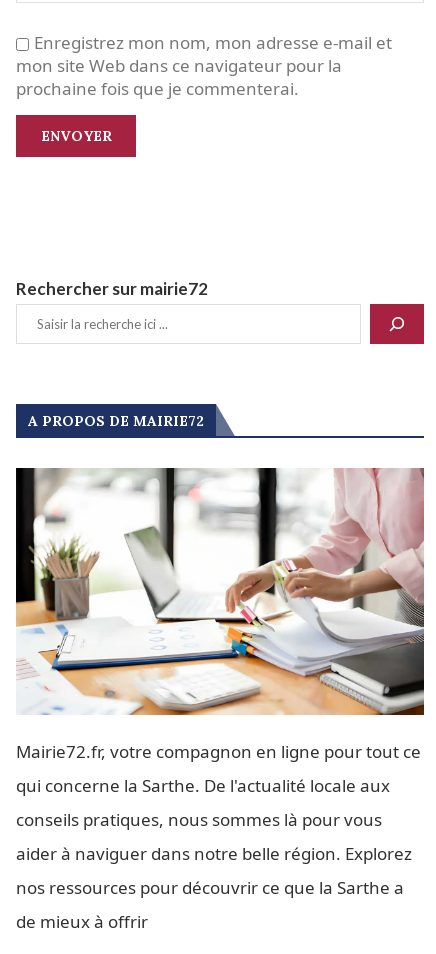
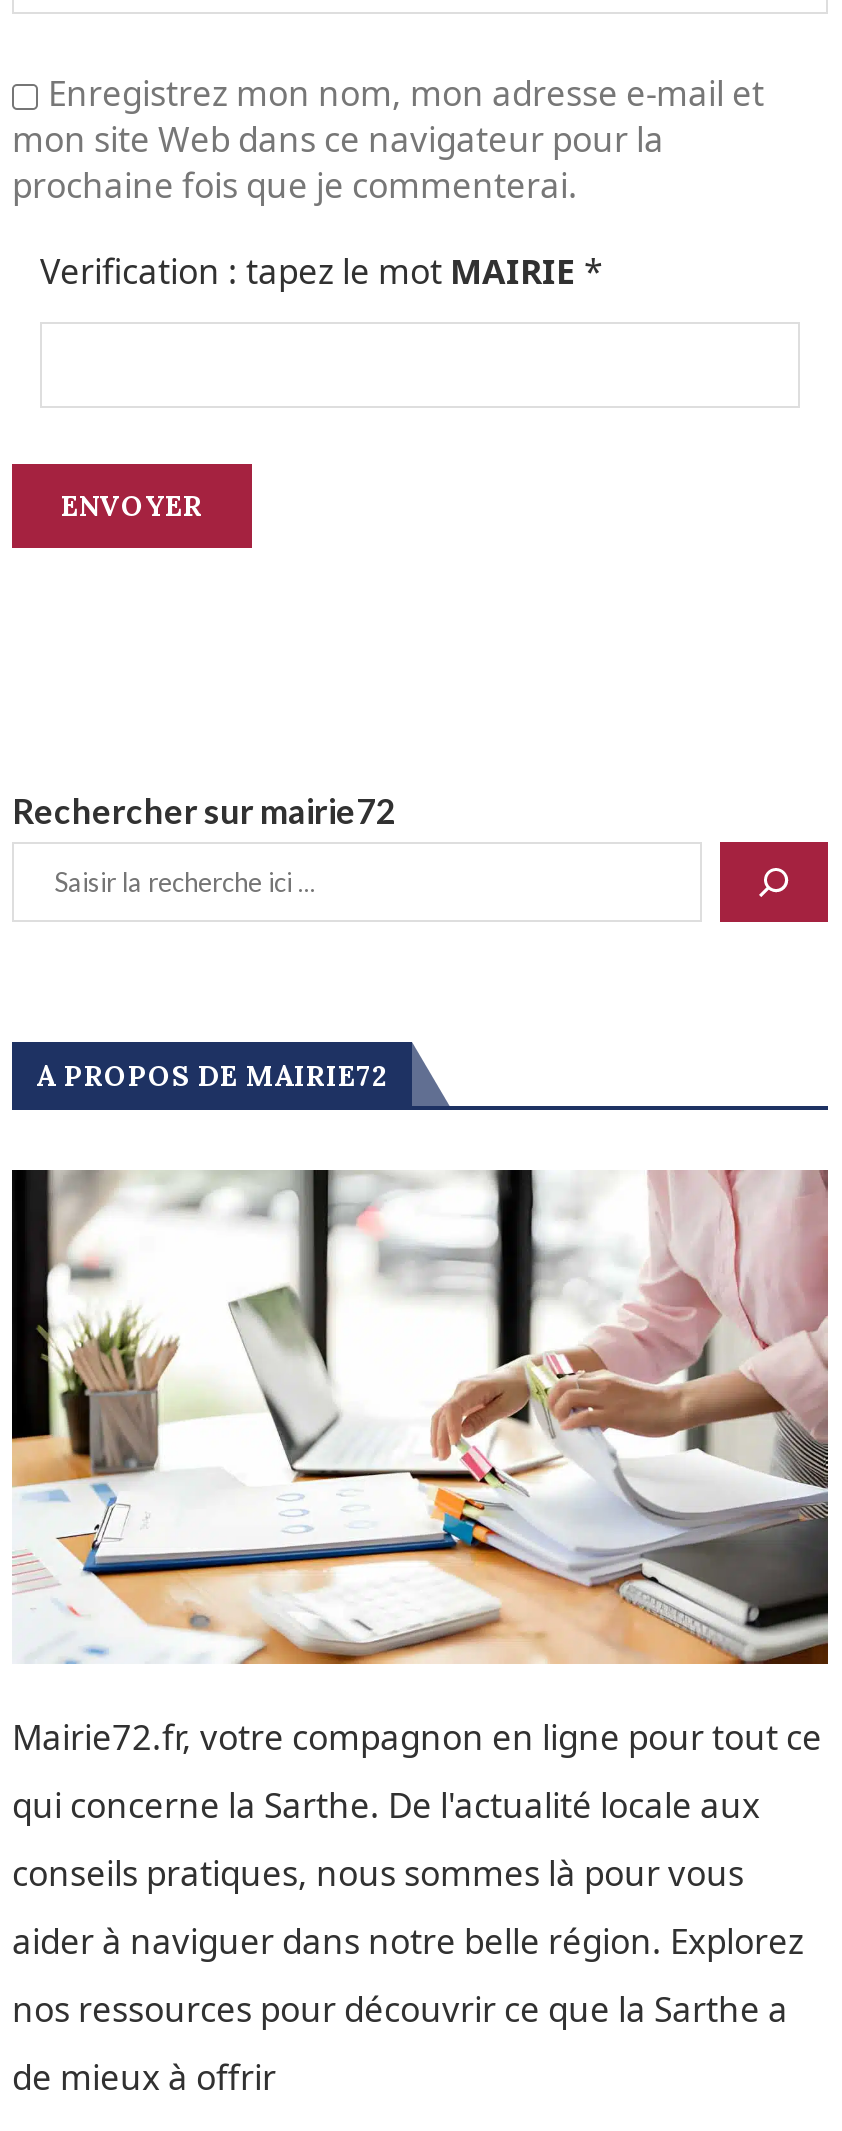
+ Verification : tapez le mot MAIRIE *
